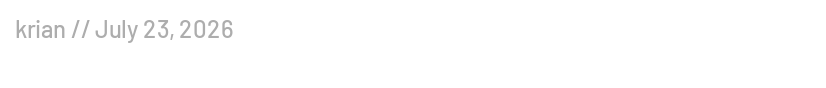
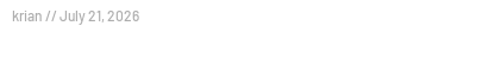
- krian July 23, 2026
+ krian July 21, 2026
